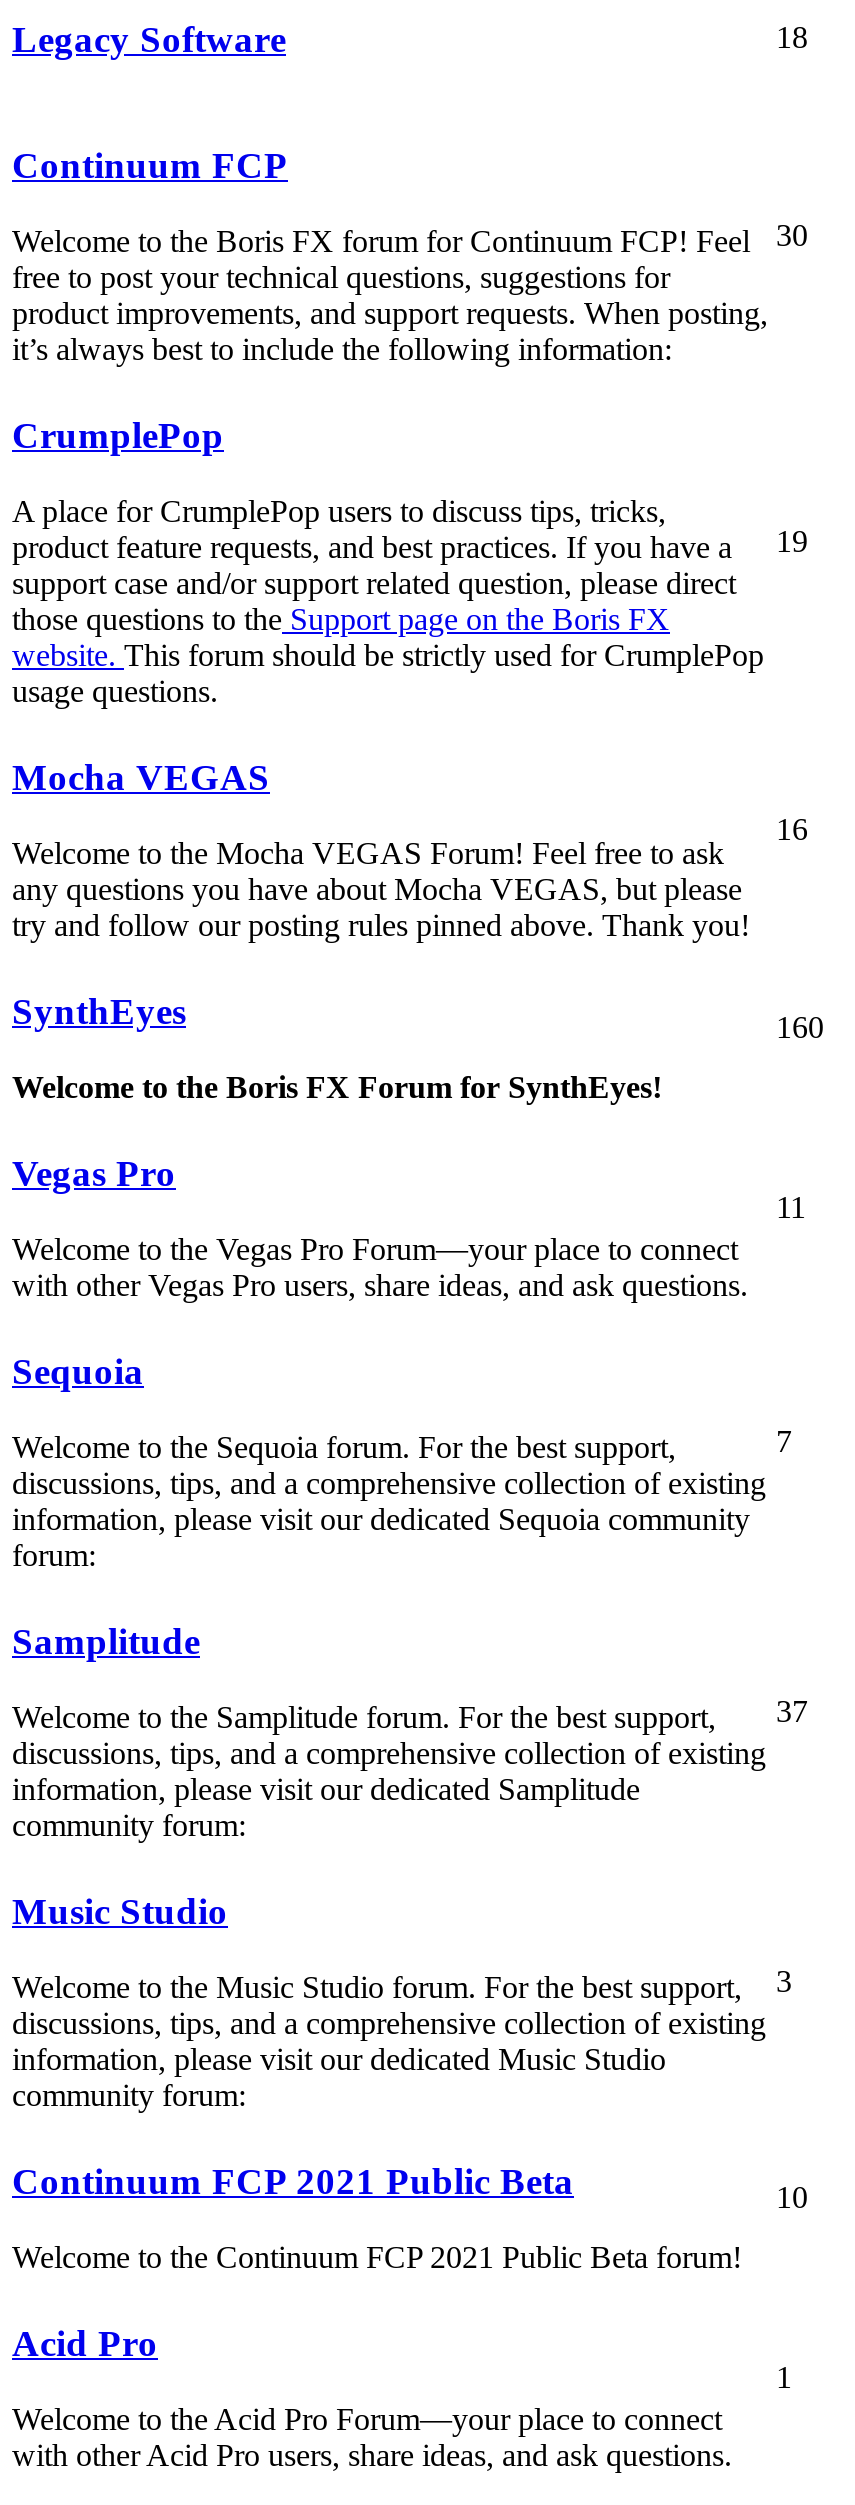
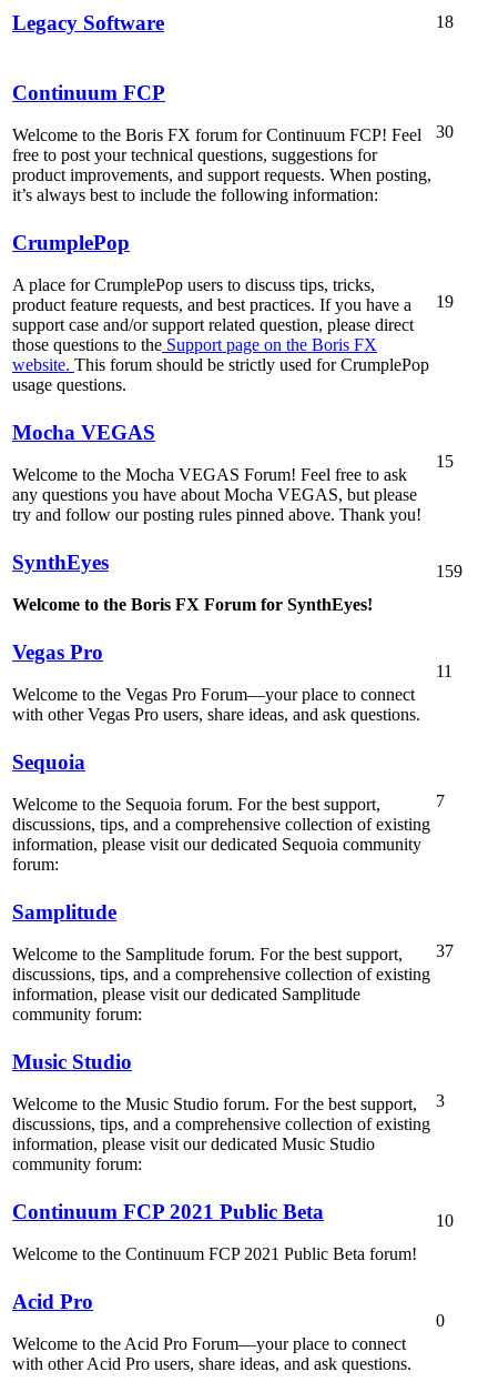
- 16
+ 15

- 160
+ 159

- 1
+ 0
